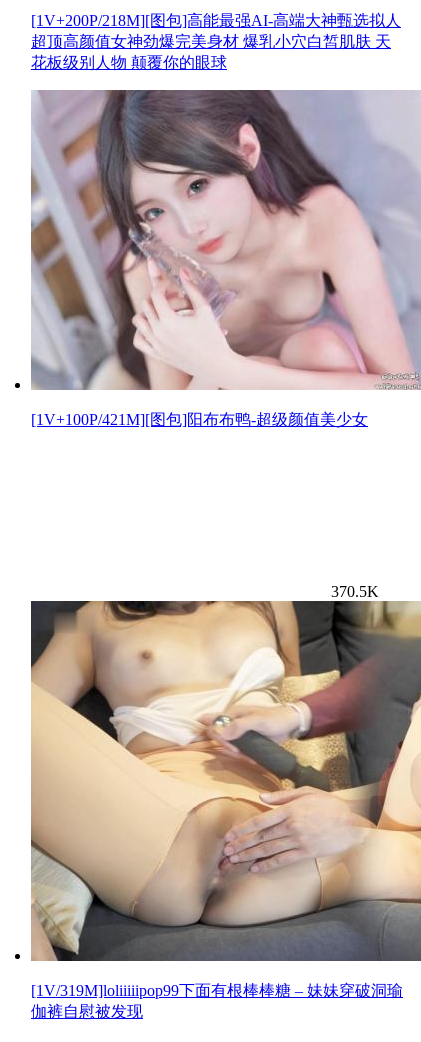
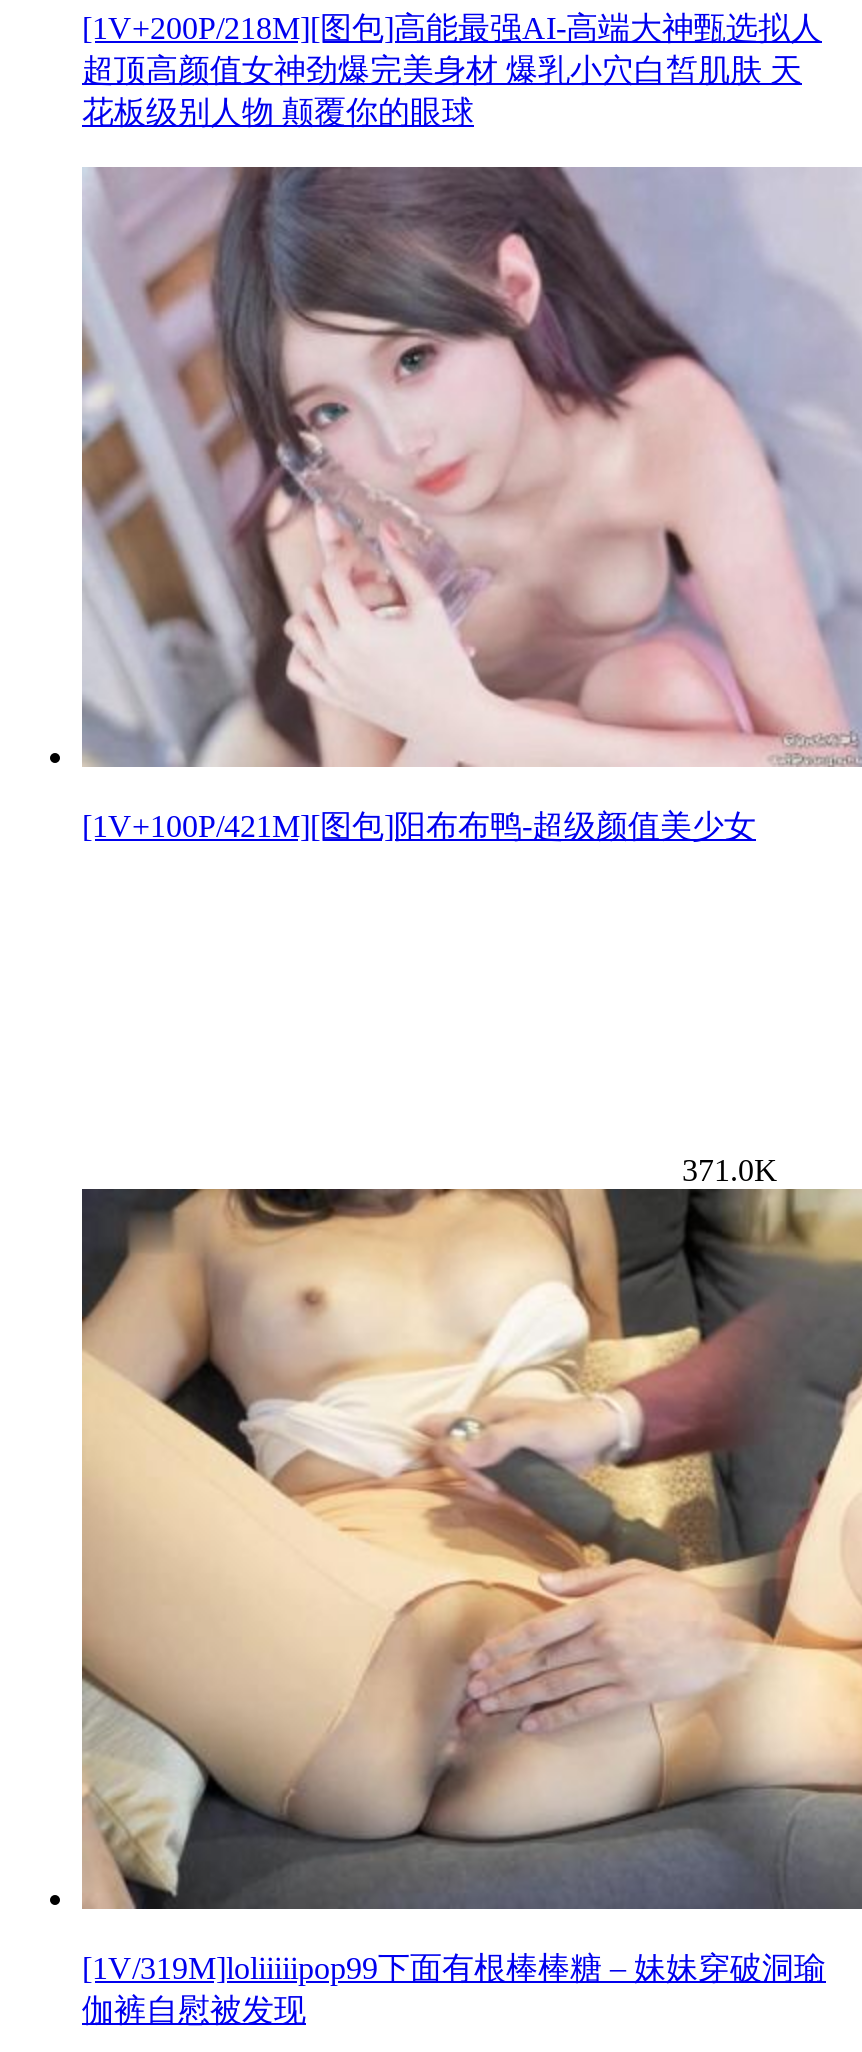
- 370.5K
+ 371.0K
